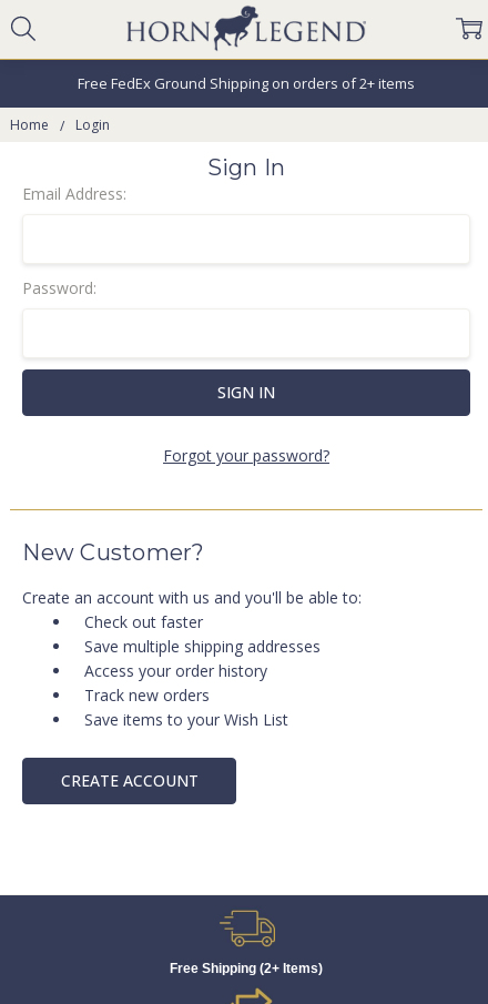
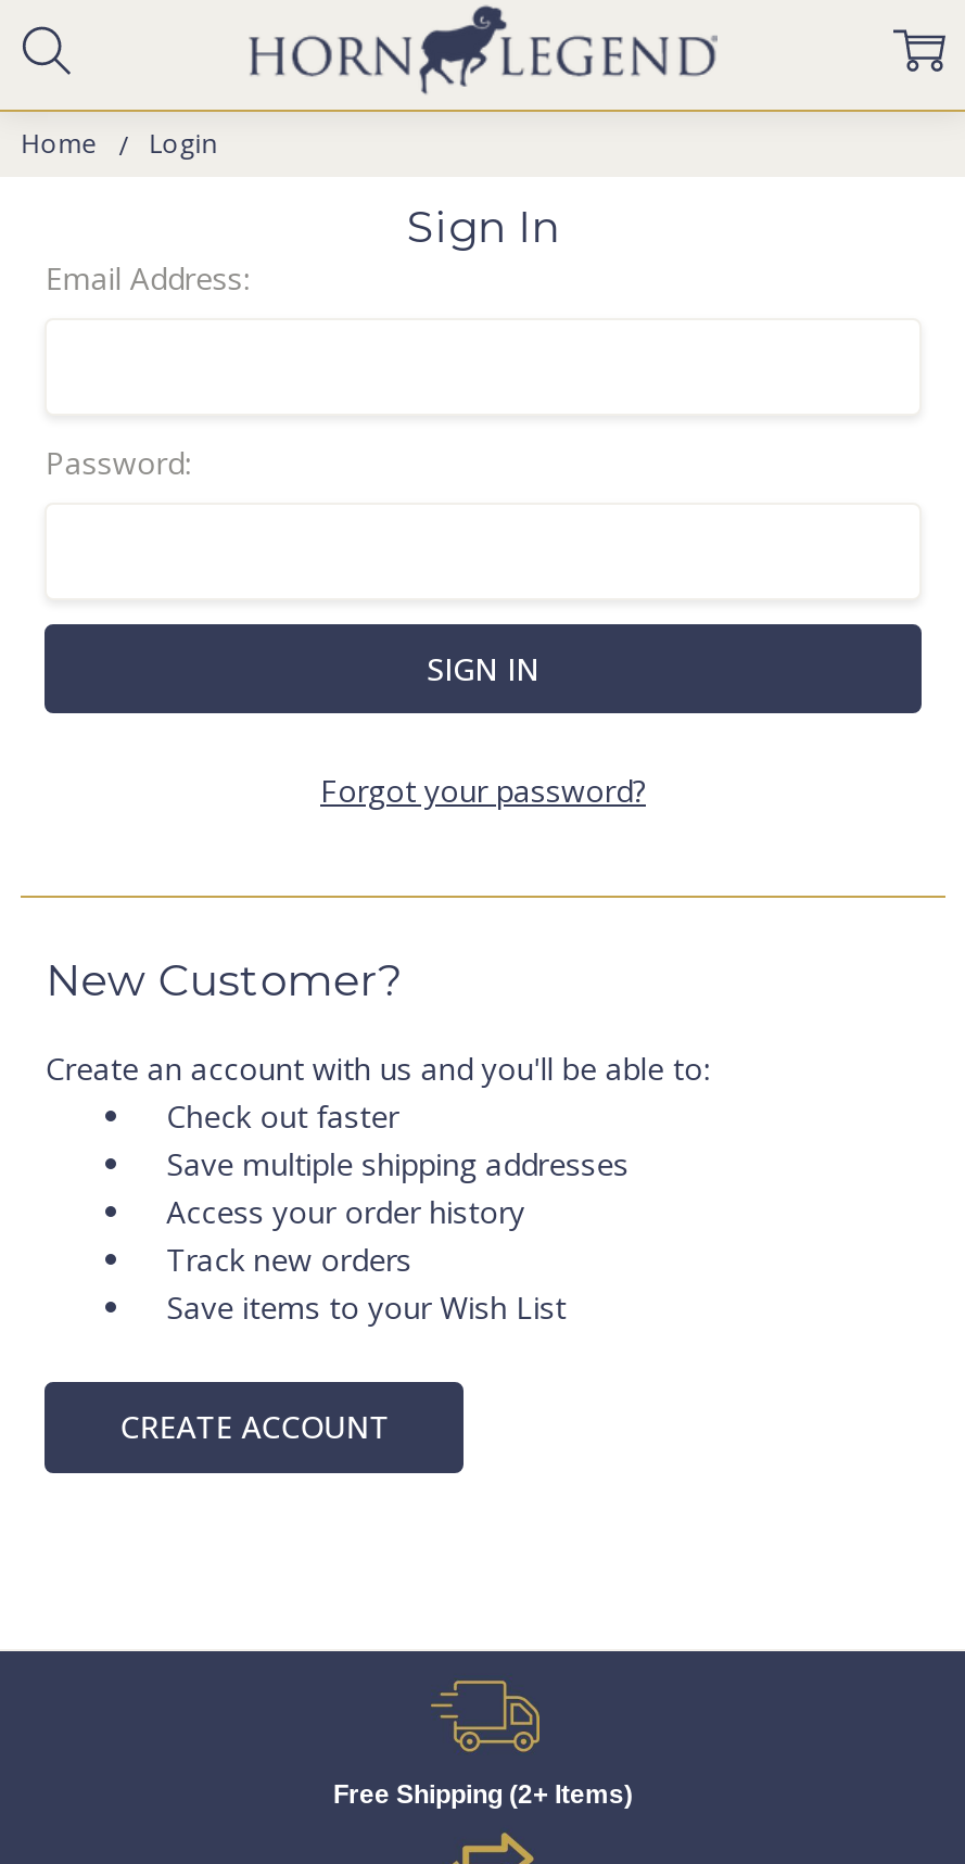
- Free FedEx Ground Shipping on orders of 2+ items
